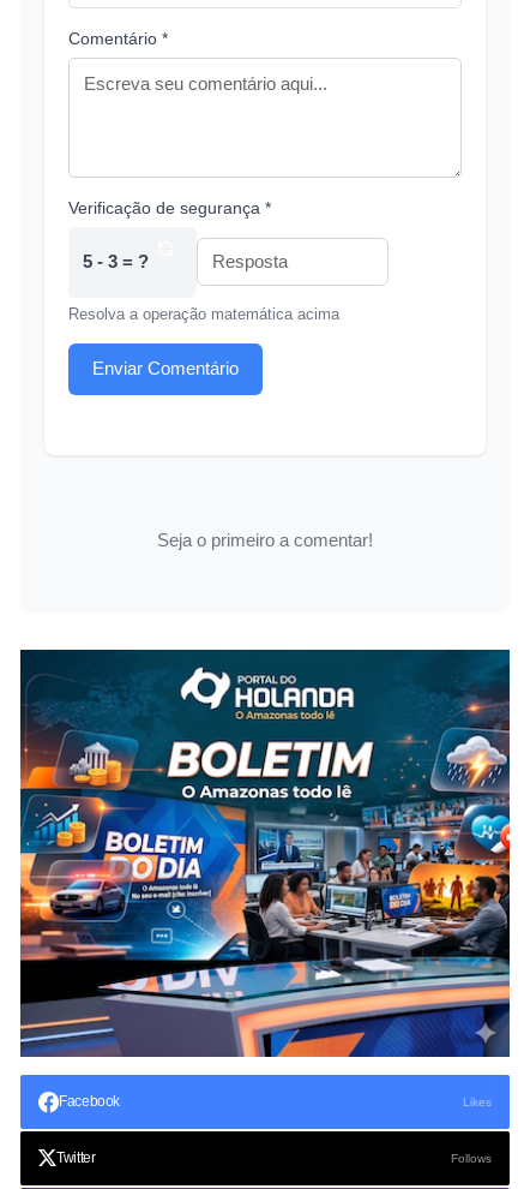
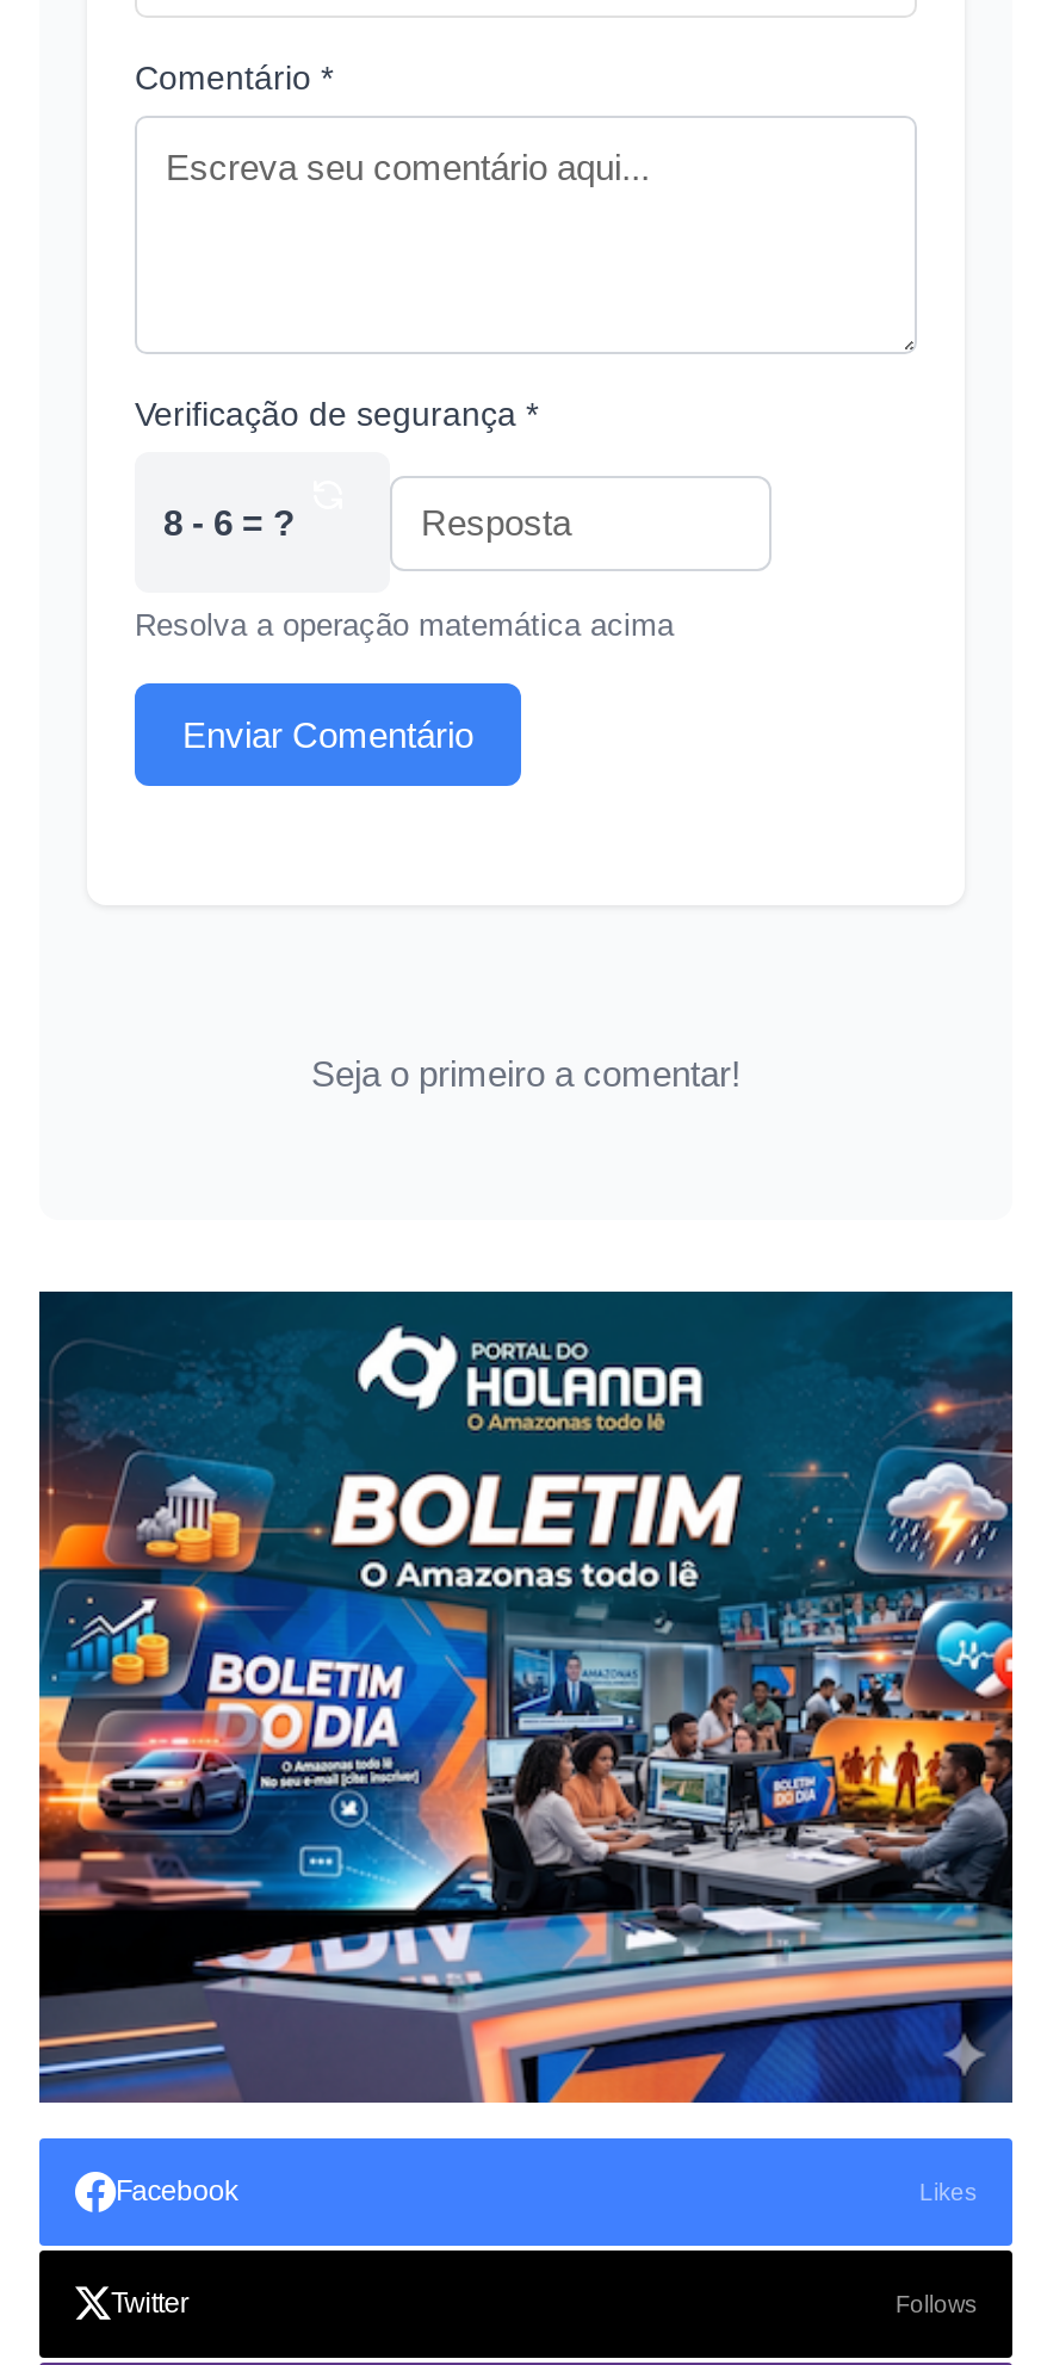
- 5 - 3 = ?
+ 8 - 6 = ?
